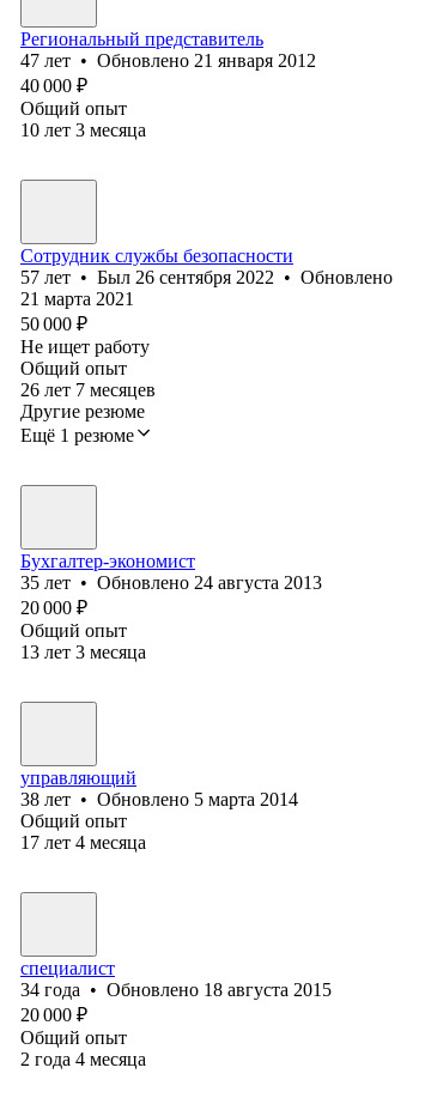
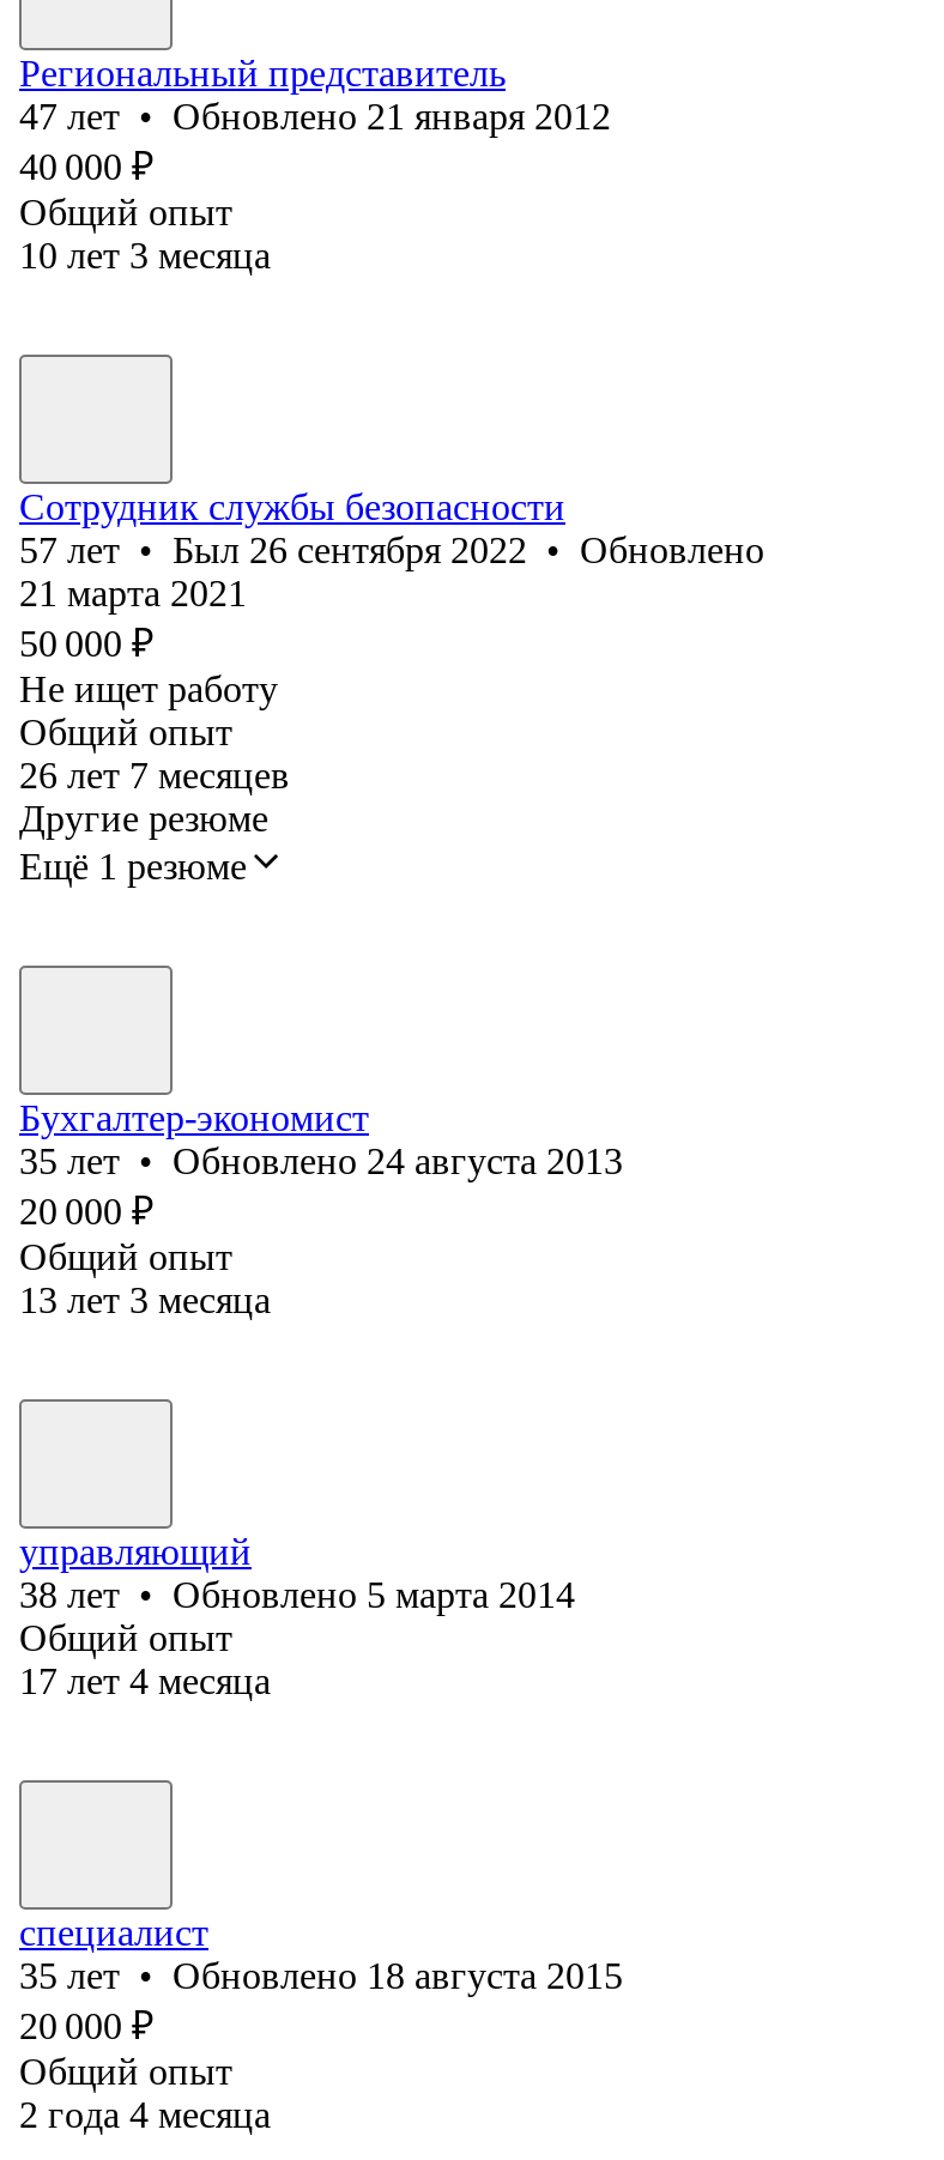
- 34 года • Обновлено 18 августа 2015
+ 35 лет • Обновлено 18 августа 2015
